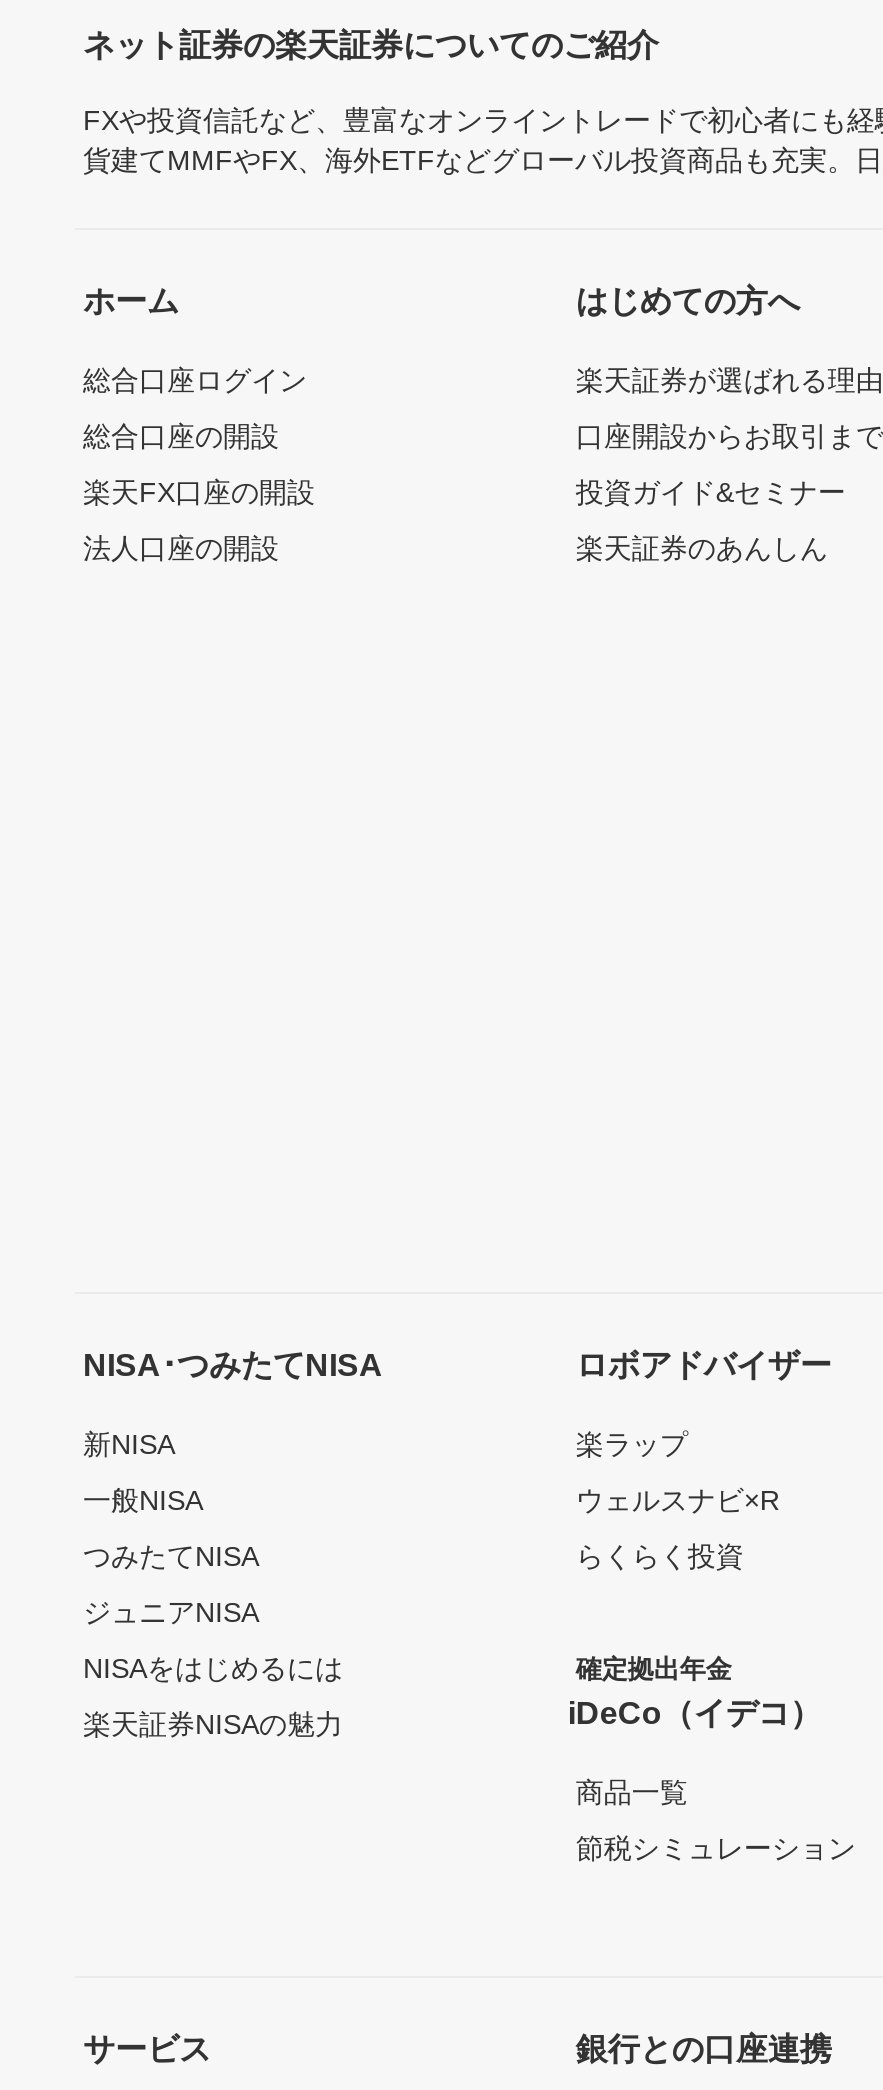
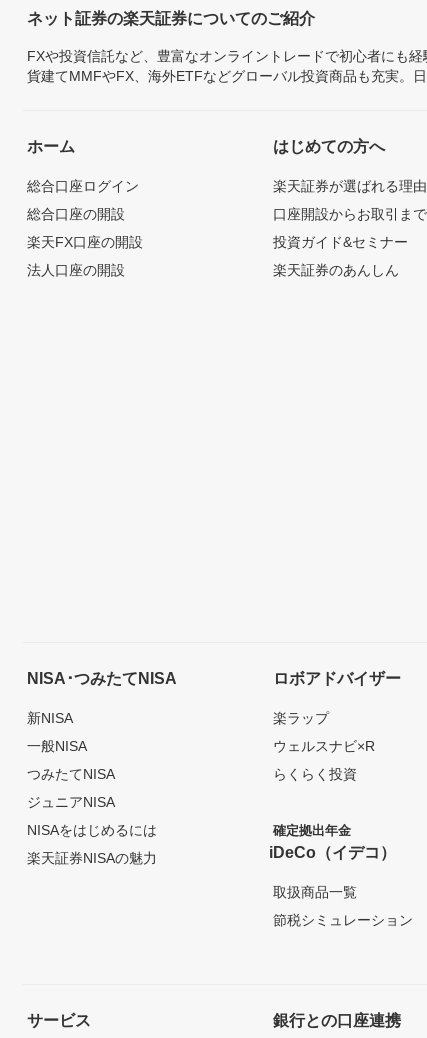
- 商品一覧
+ 取扱商品一覧
